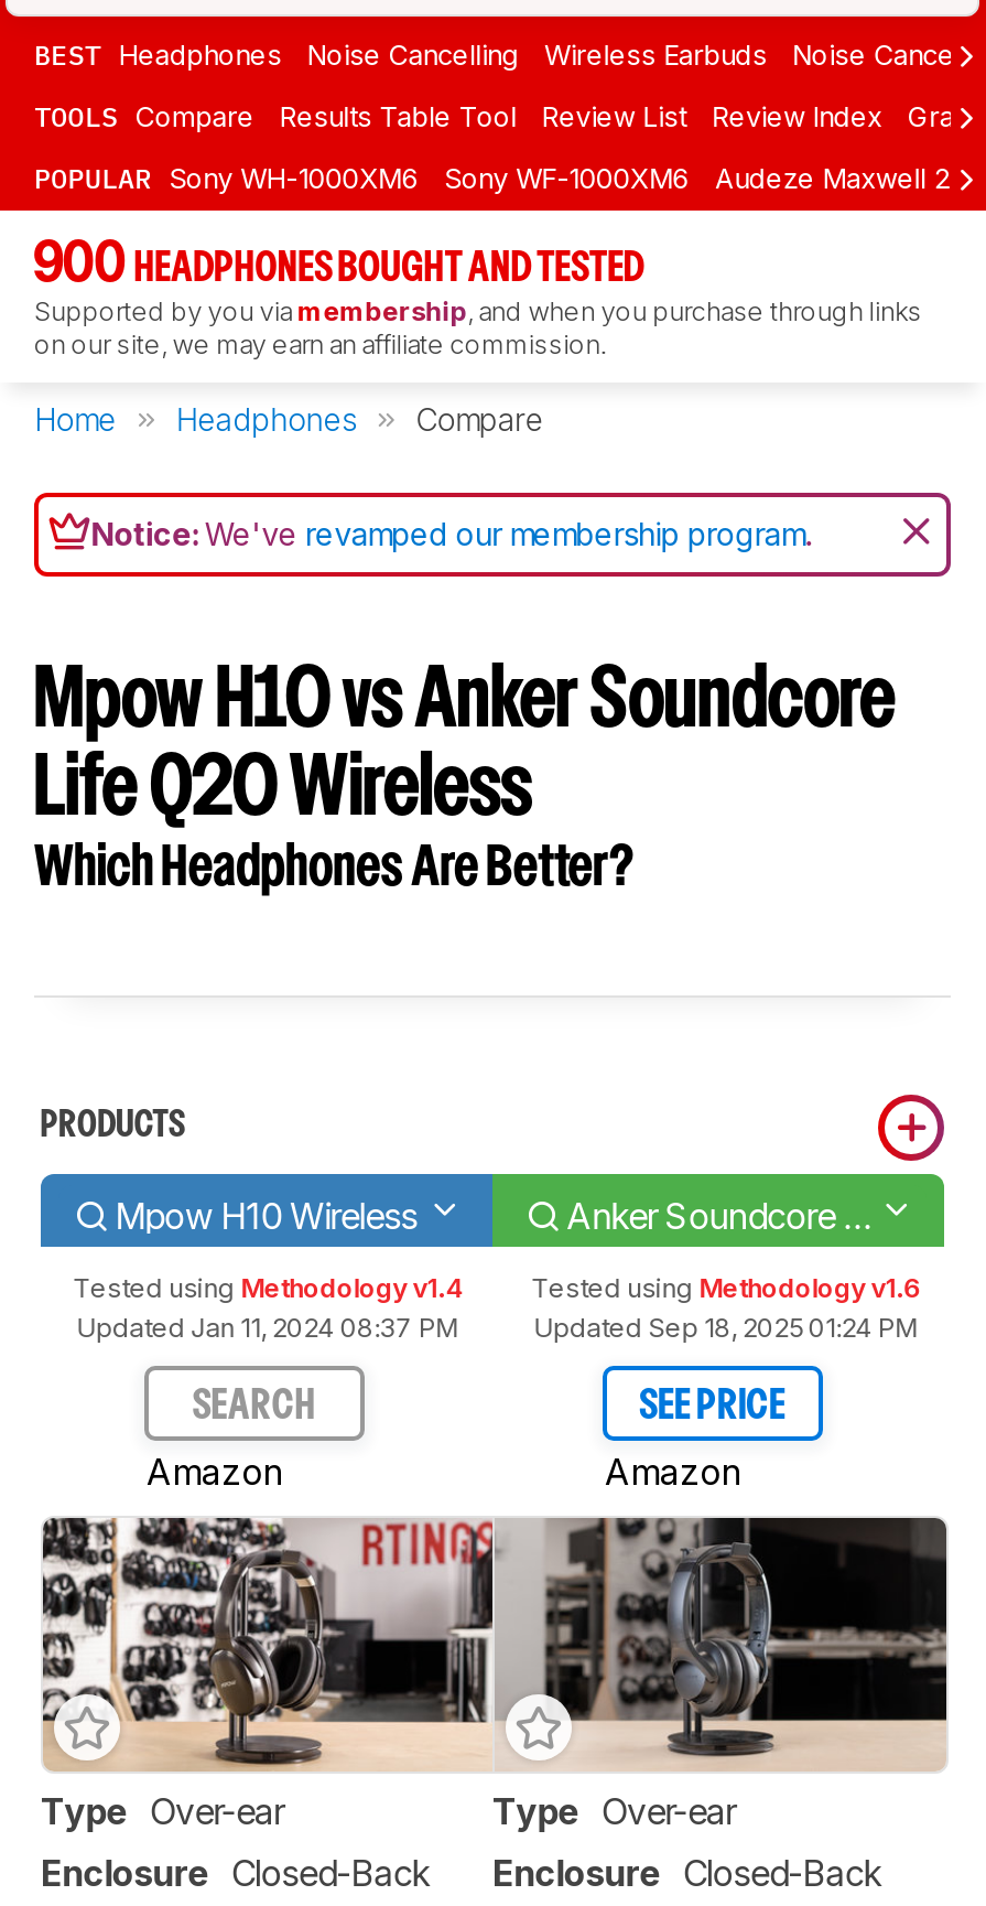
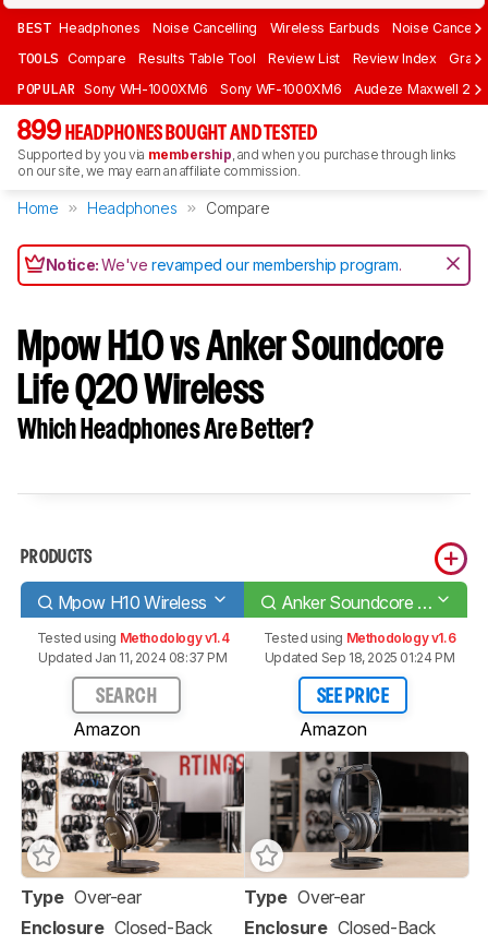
- 900 HEADPHONES BOUGHT AND TESTED
+ 899 HEADPHONES BOUGHT AND TESTED
